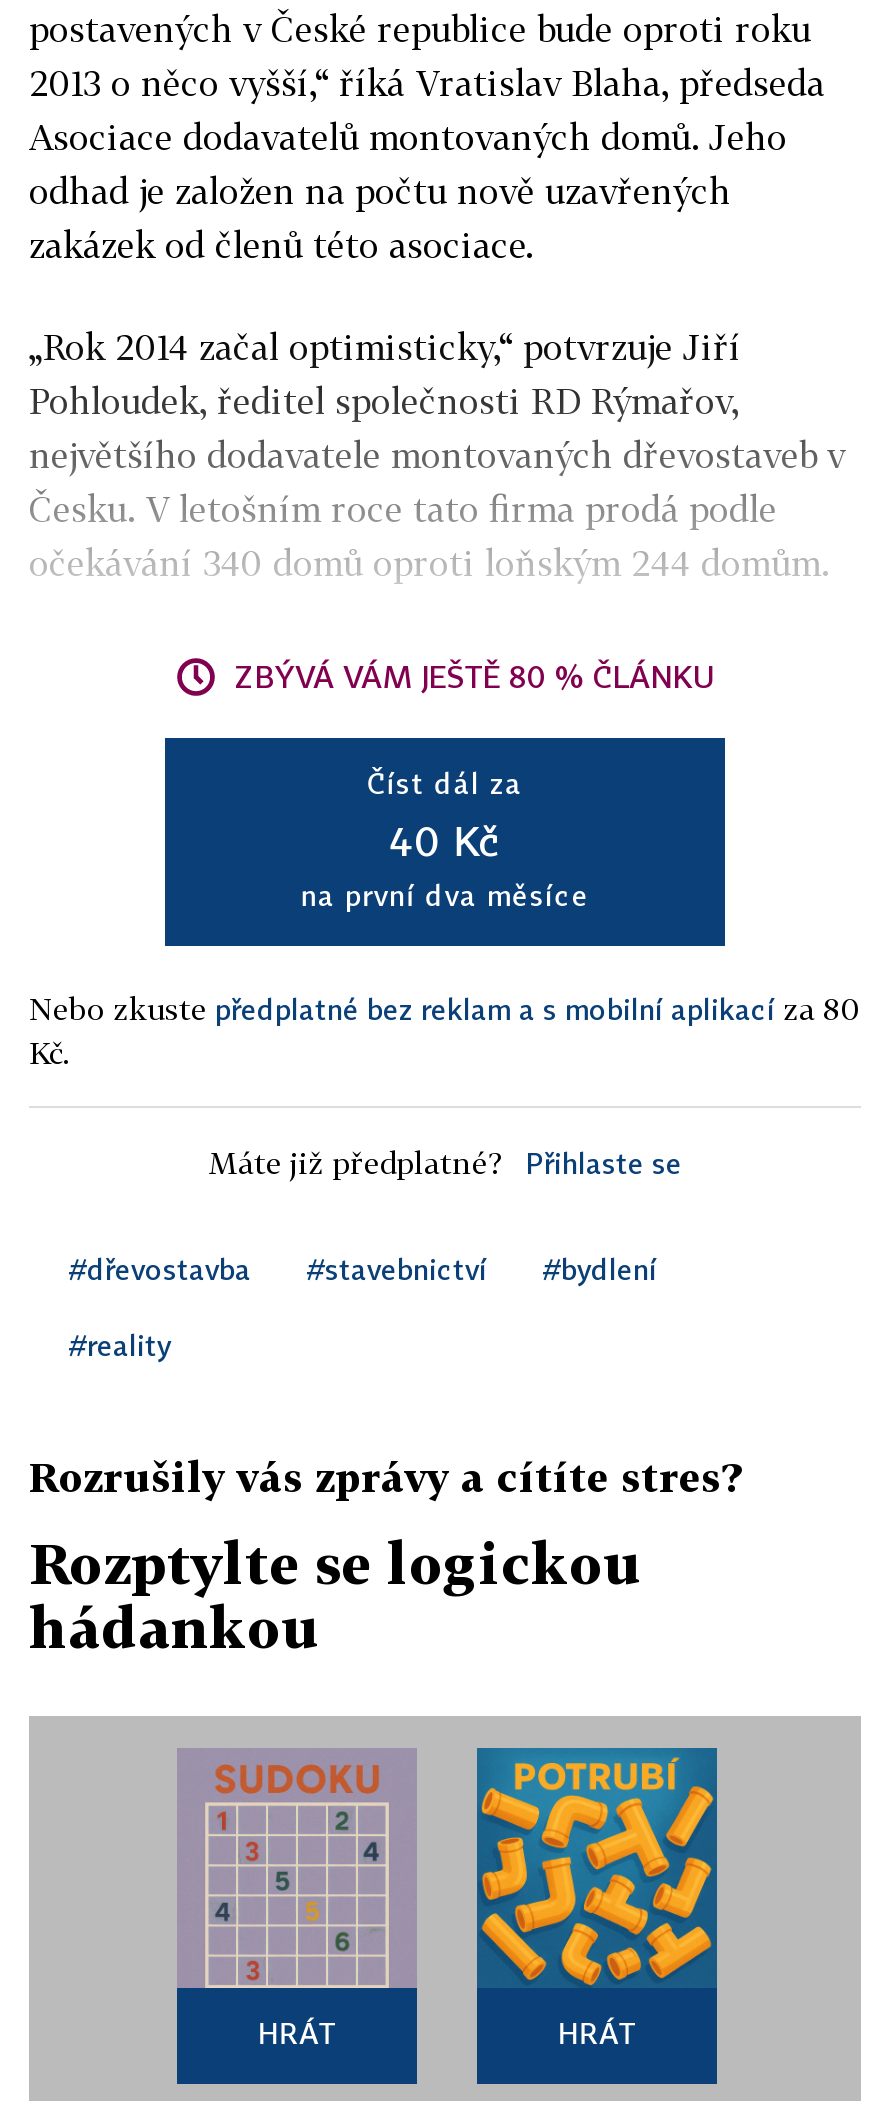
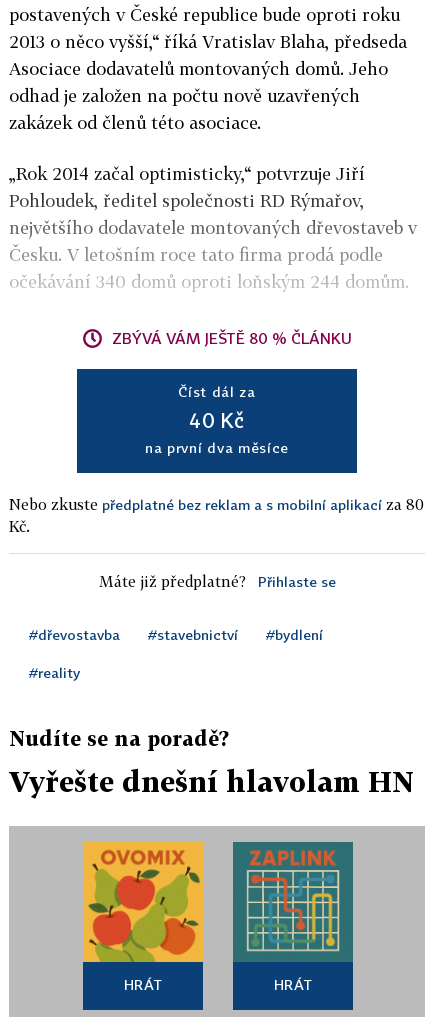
- Rozrušily vás zprávy a cítíte stres?
+ Nudíte se na poradě?

- Rozptylte se logickou
- hádankou
+ Vyřešte dnešní hlavolam HN

- [image]
+ [image]

- [image]
+ [image]
